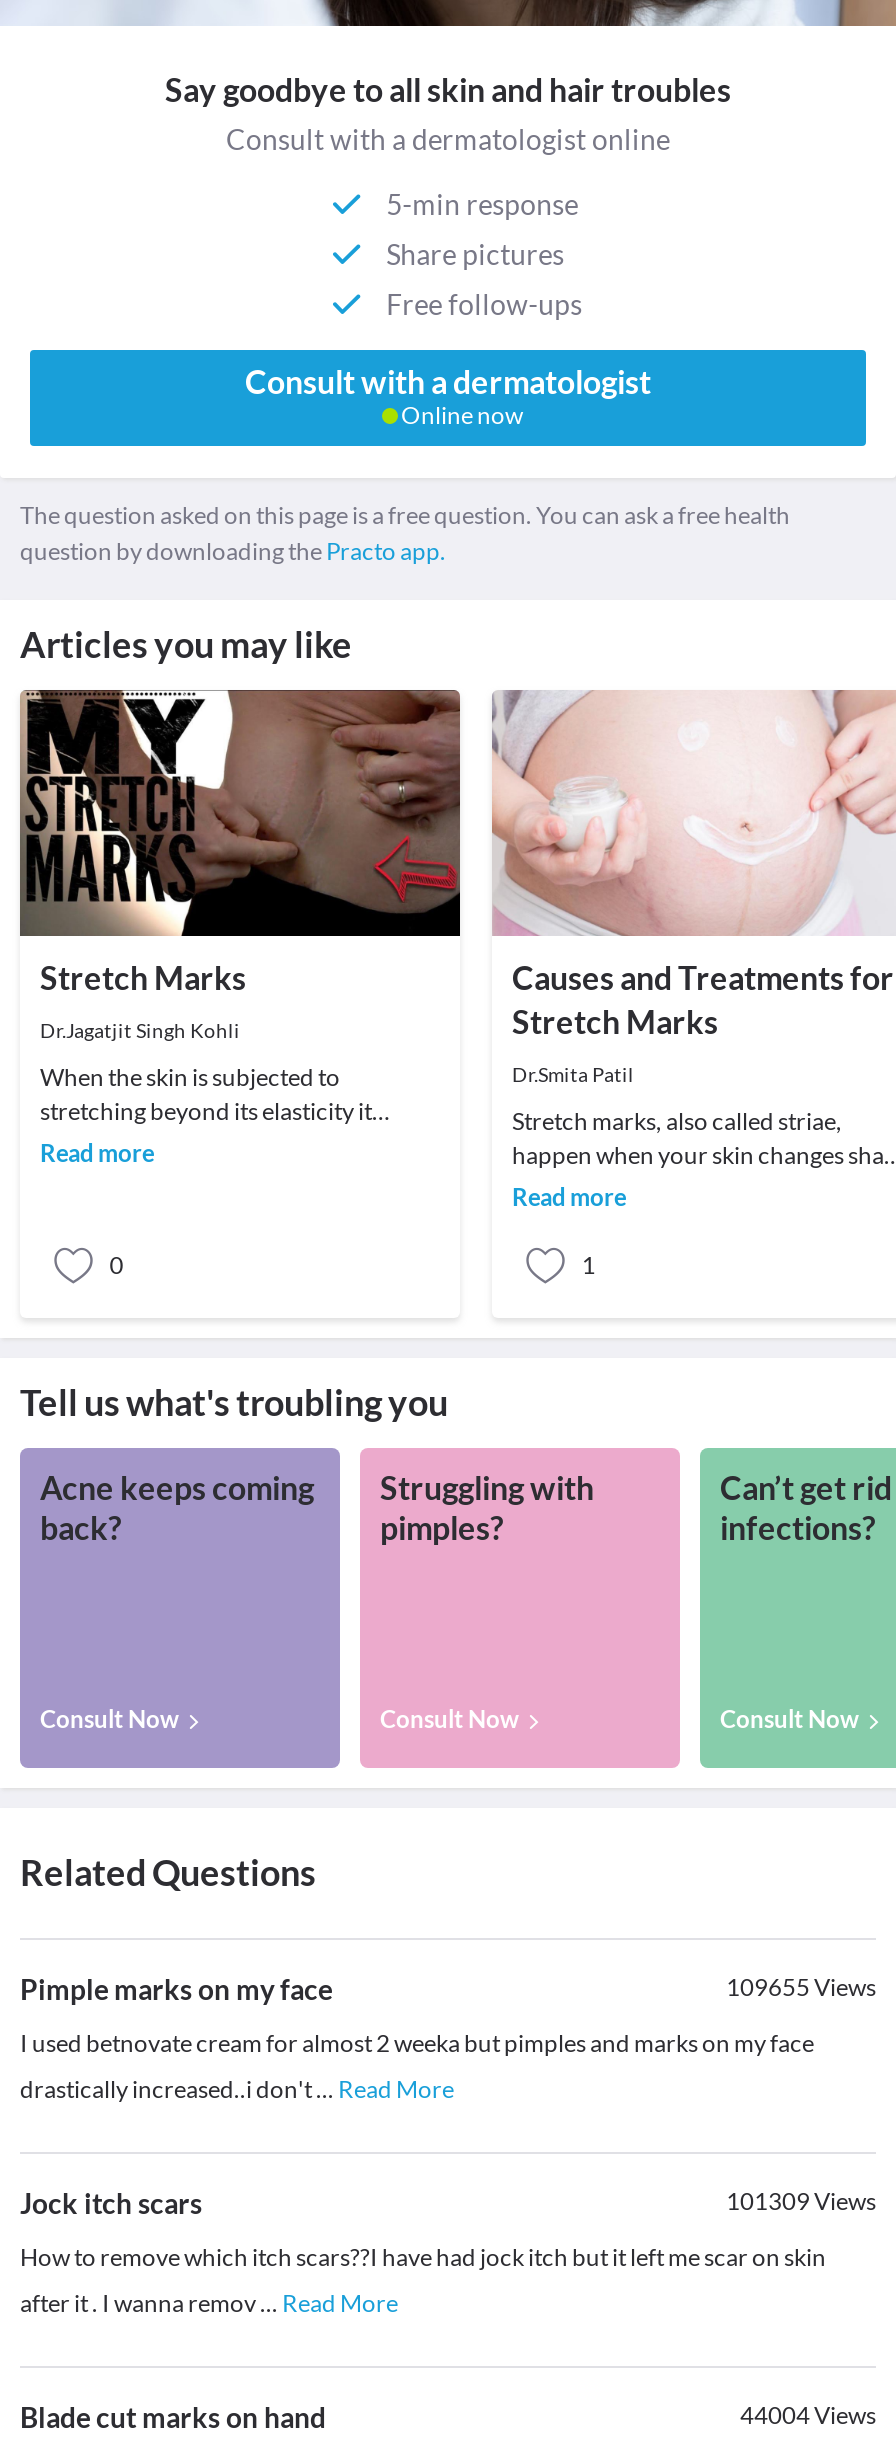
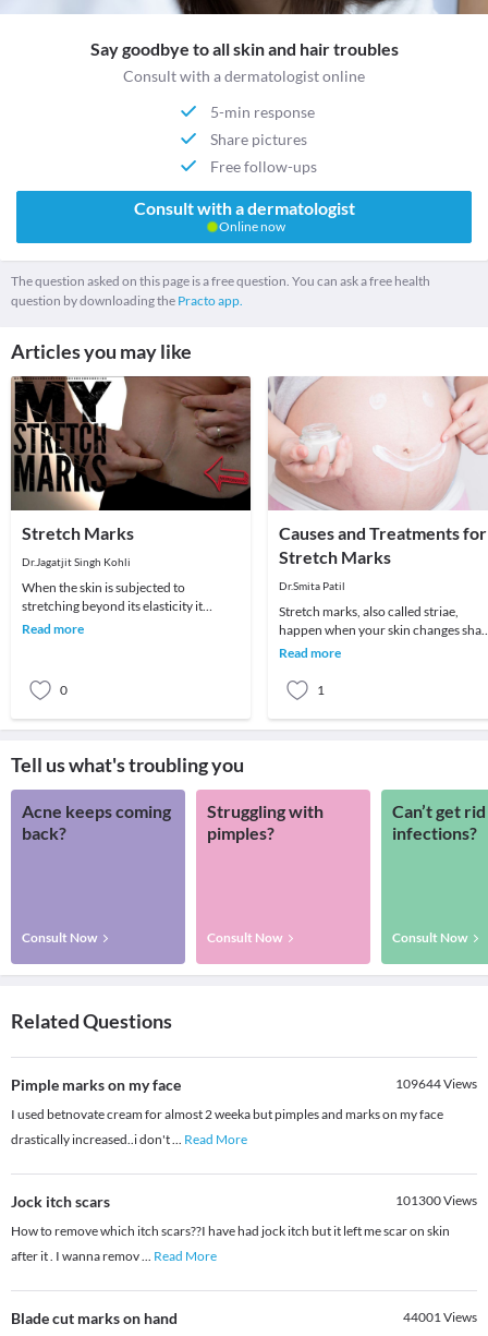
- 109655 Views
+ 109644 Views

- 101309Views
+ 101300Views

- 44004Views
+ 44001Views
